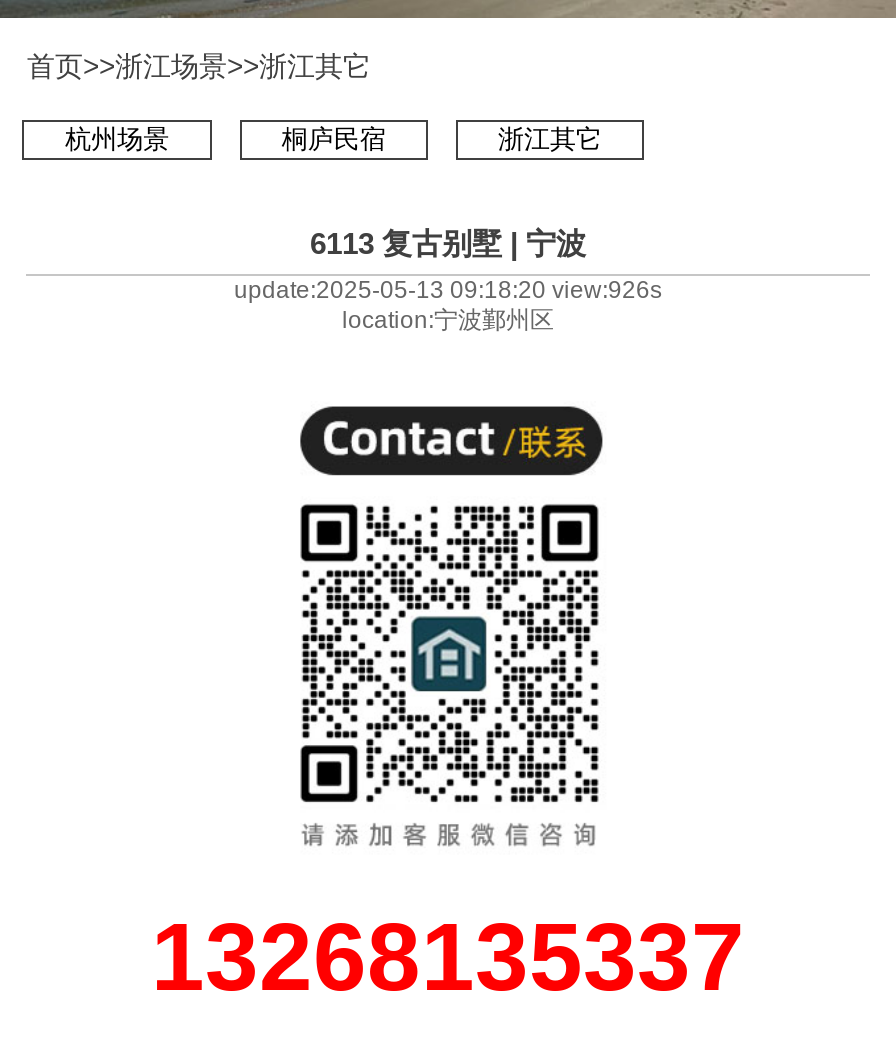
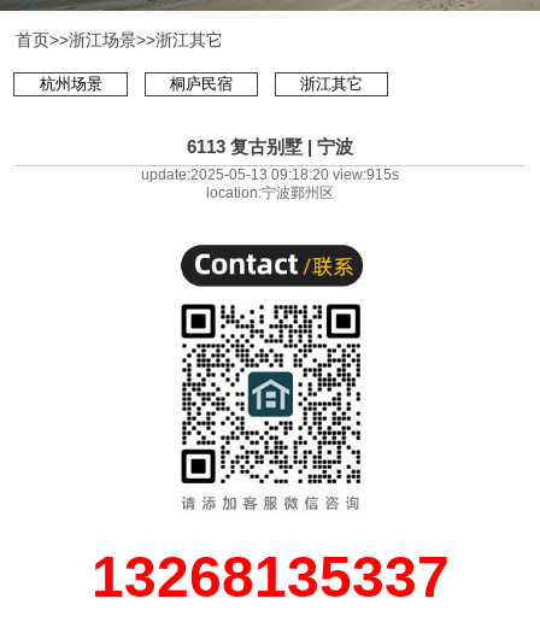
- update:2025-05-13 09:18:20 view:926s
+ update:2025-05-13 09:18:20 view:915s
